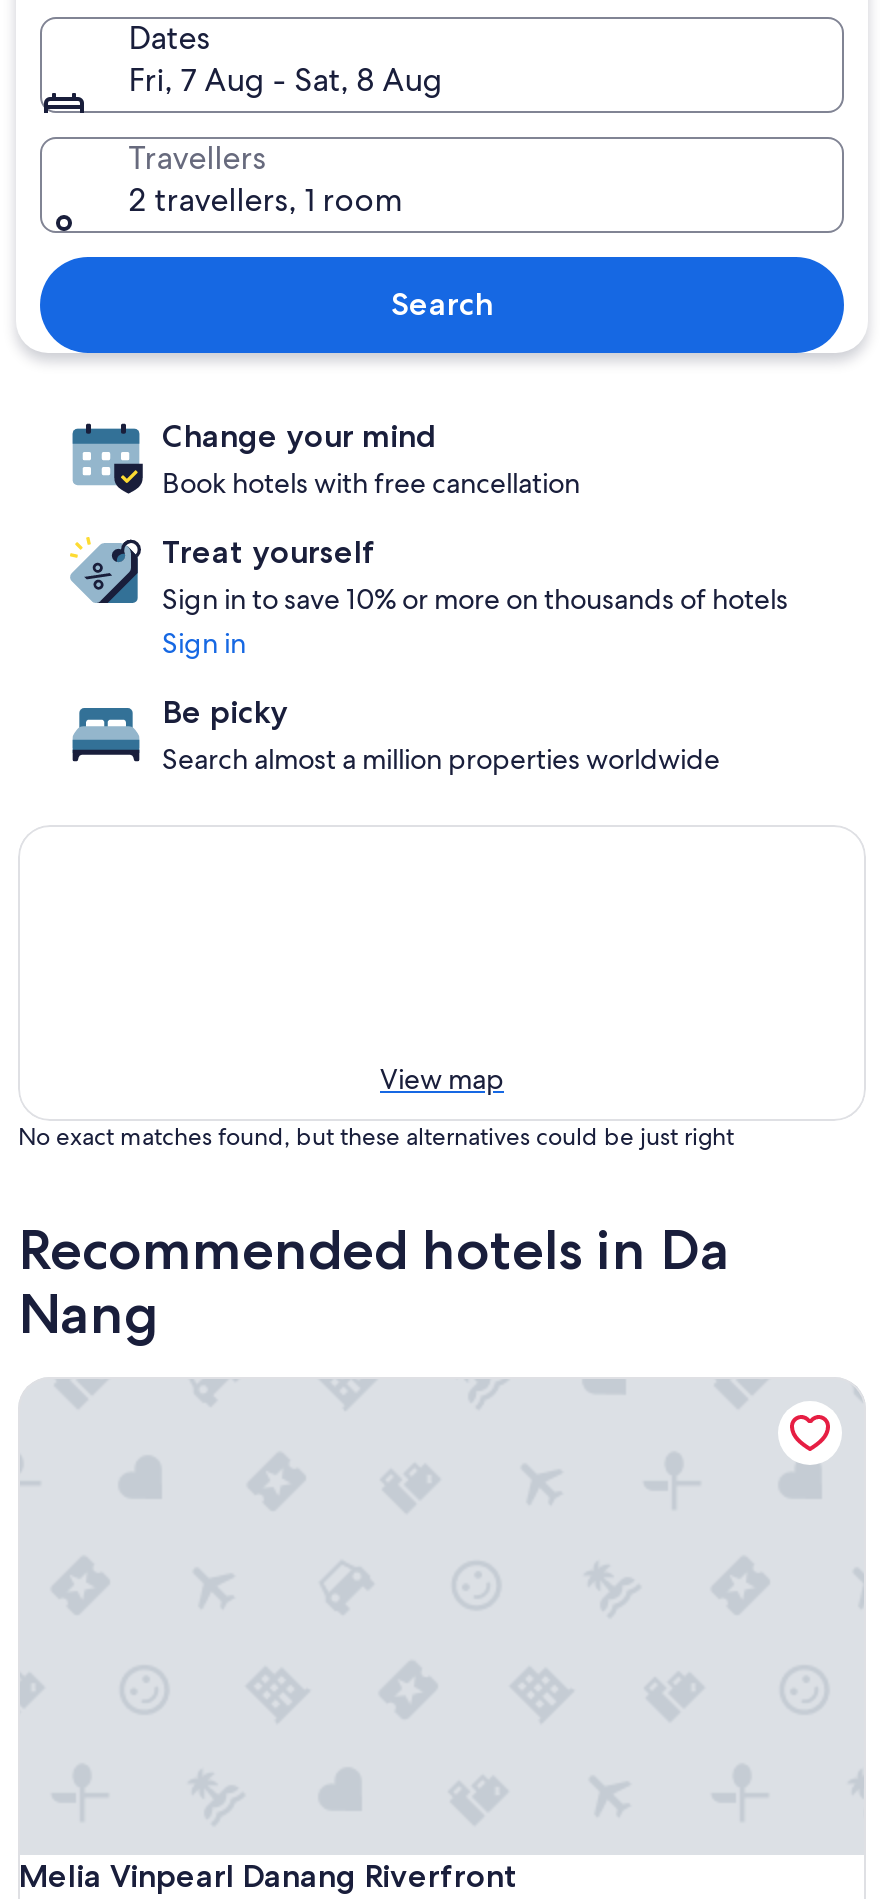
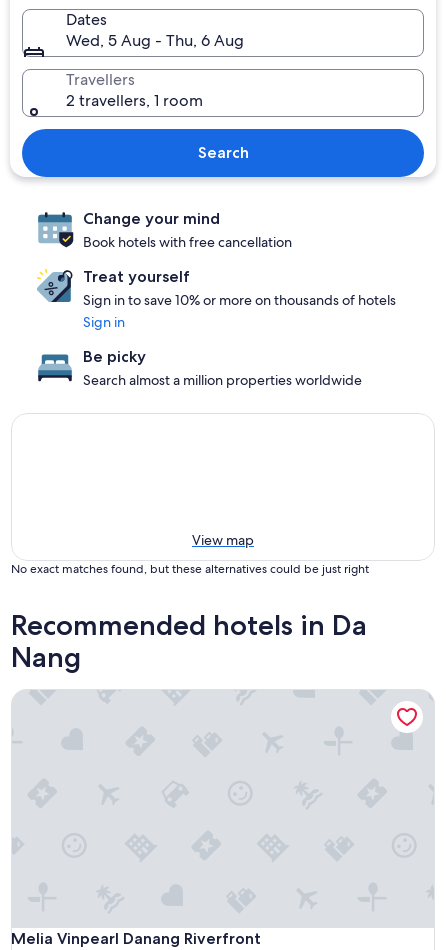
- Fri, 7 Aug - Sat, 8 Aug
+ Wed, 5 Aug - Thu, 6 Aug
